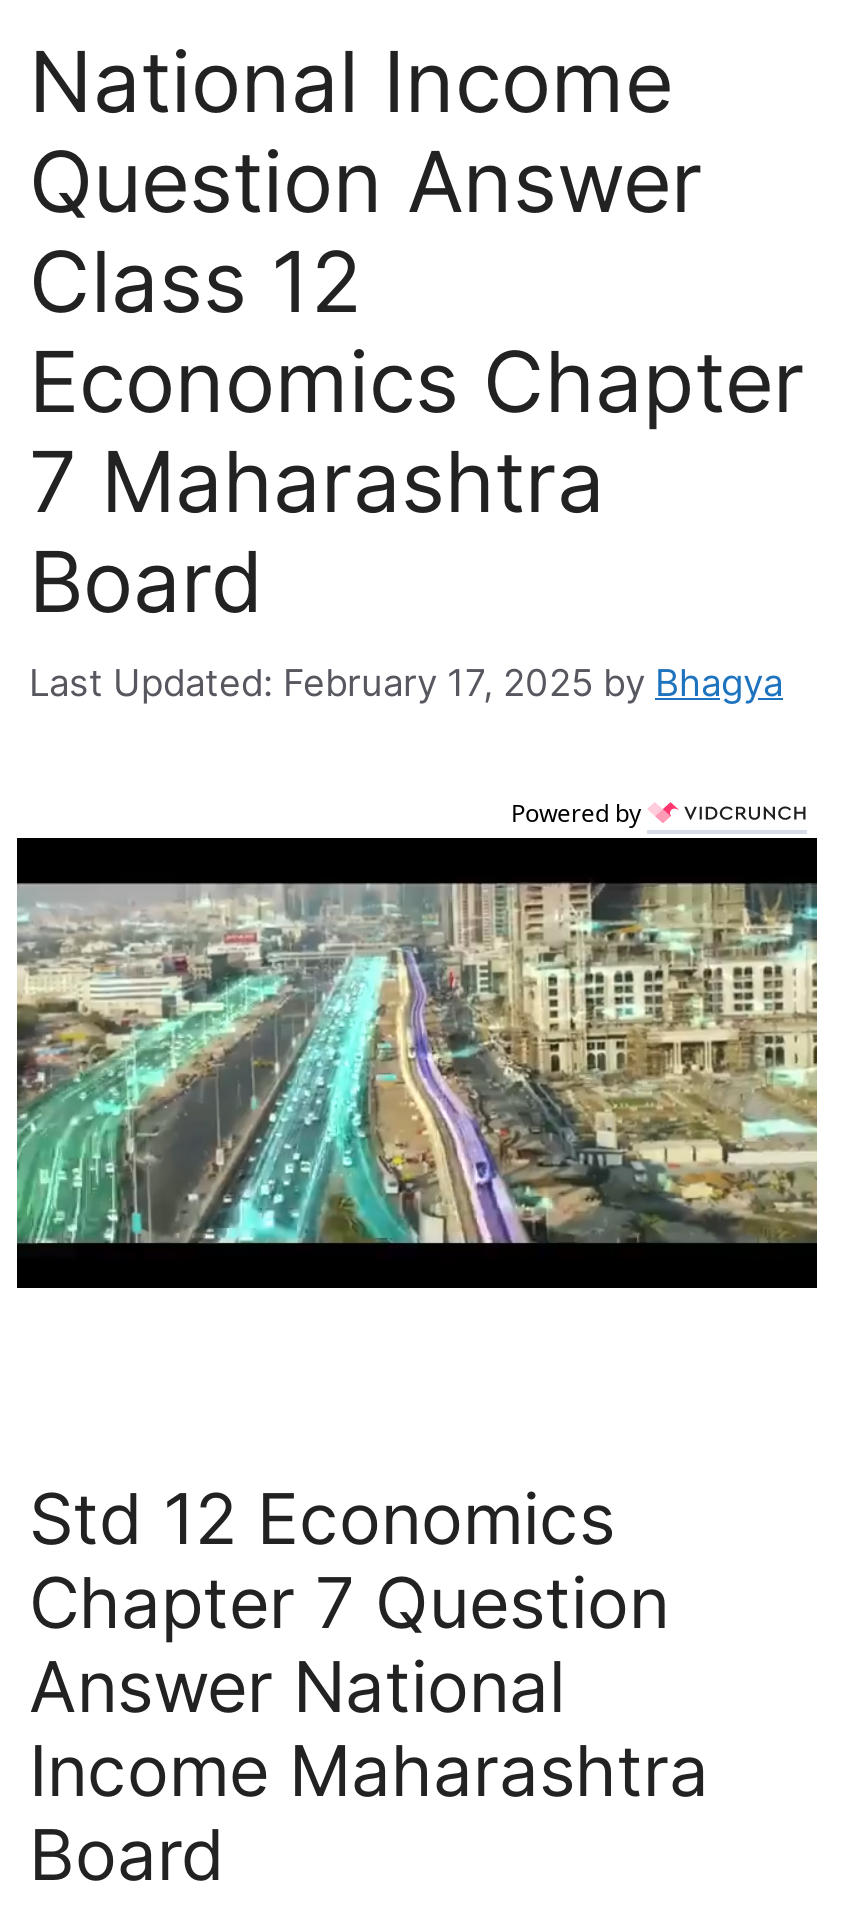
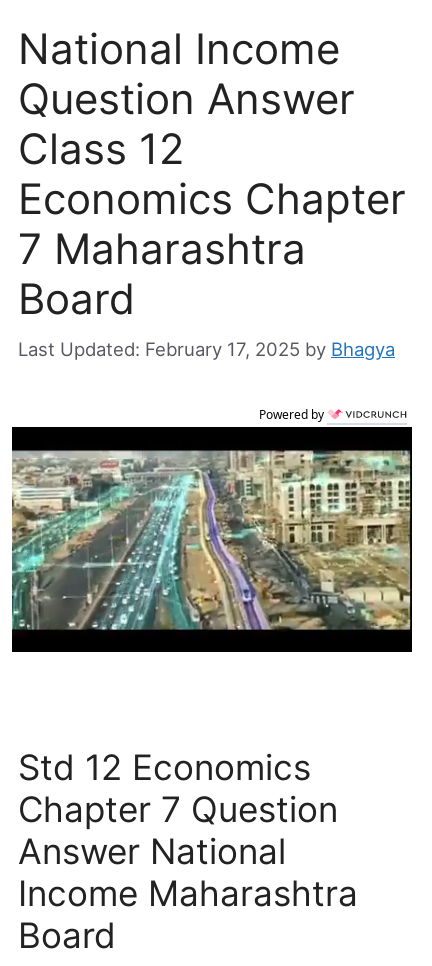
- [image]
+ [image]
